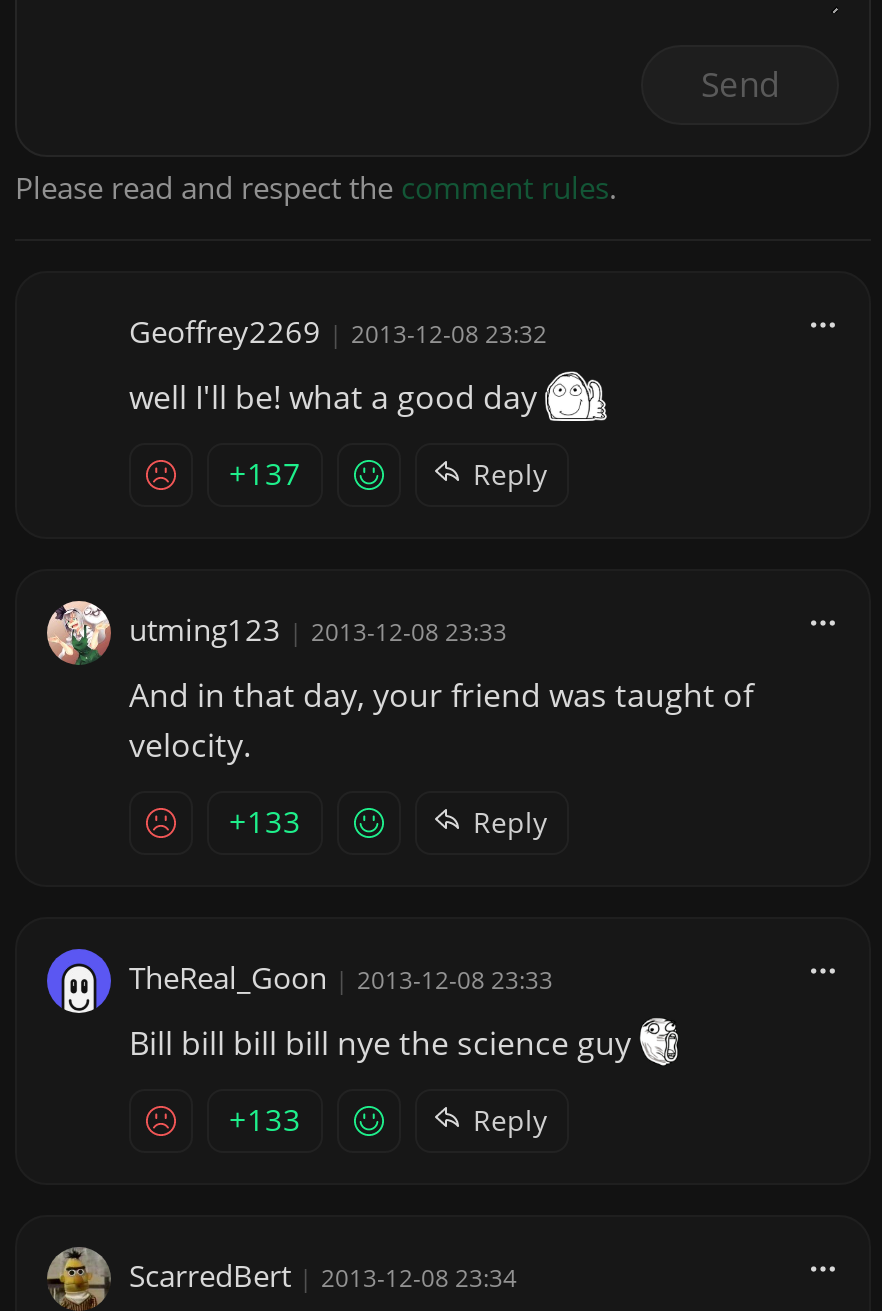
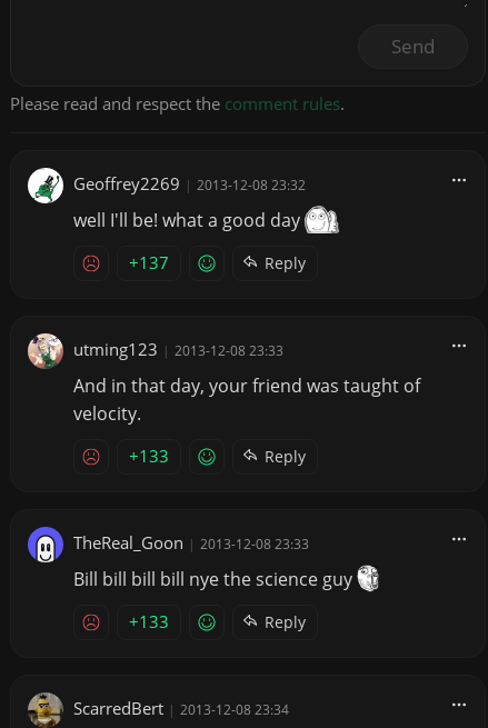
+ [image]
